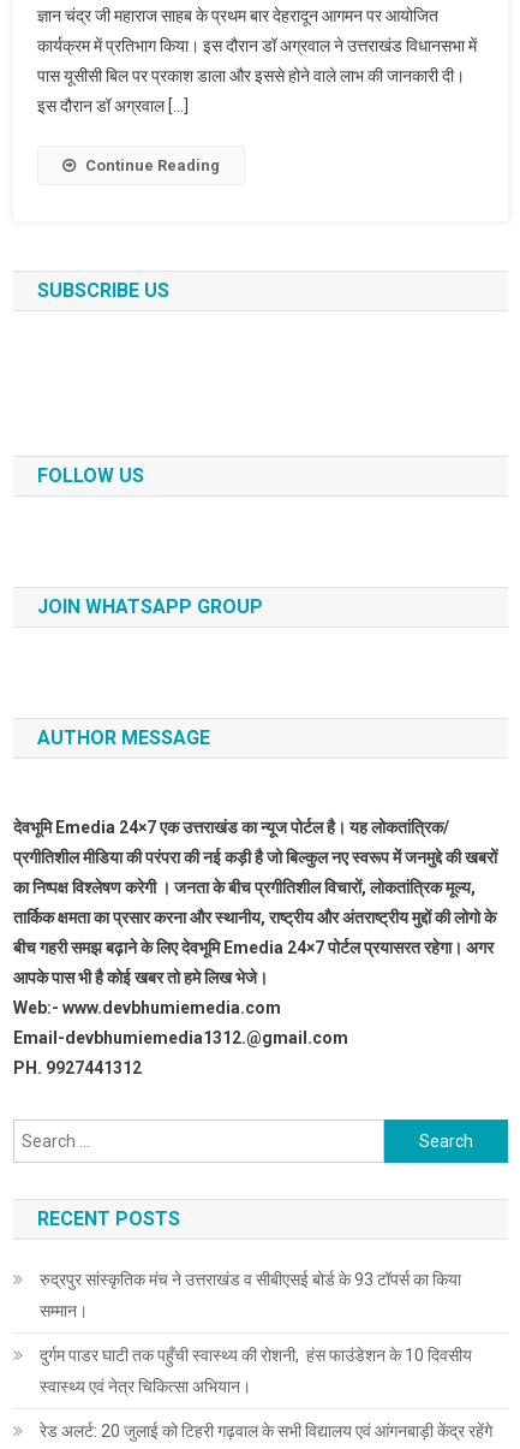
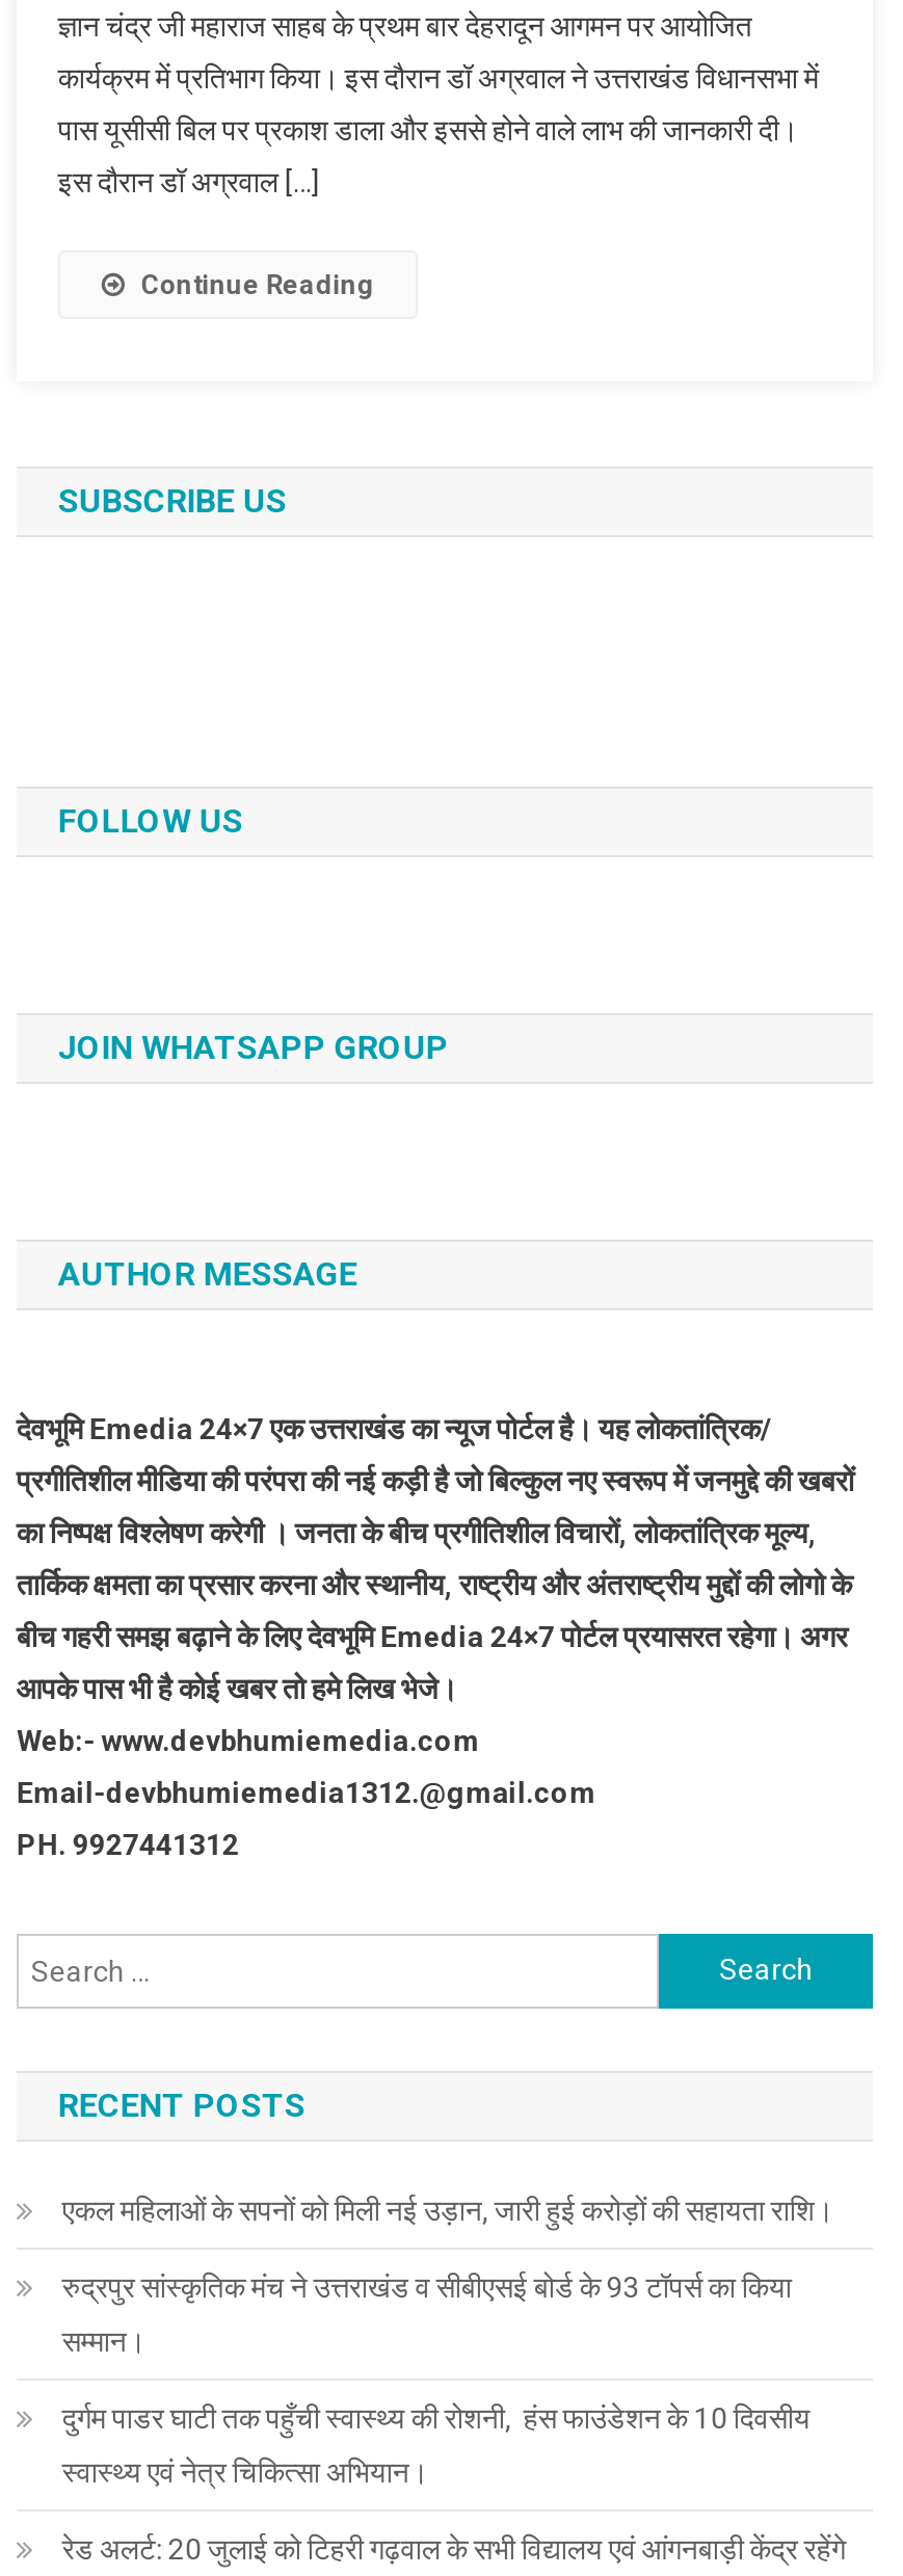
+ एकल महिलाओं के सपनों को मिली नई उड़ान, जारी हुई करोड़ों की सहायता राशि।
